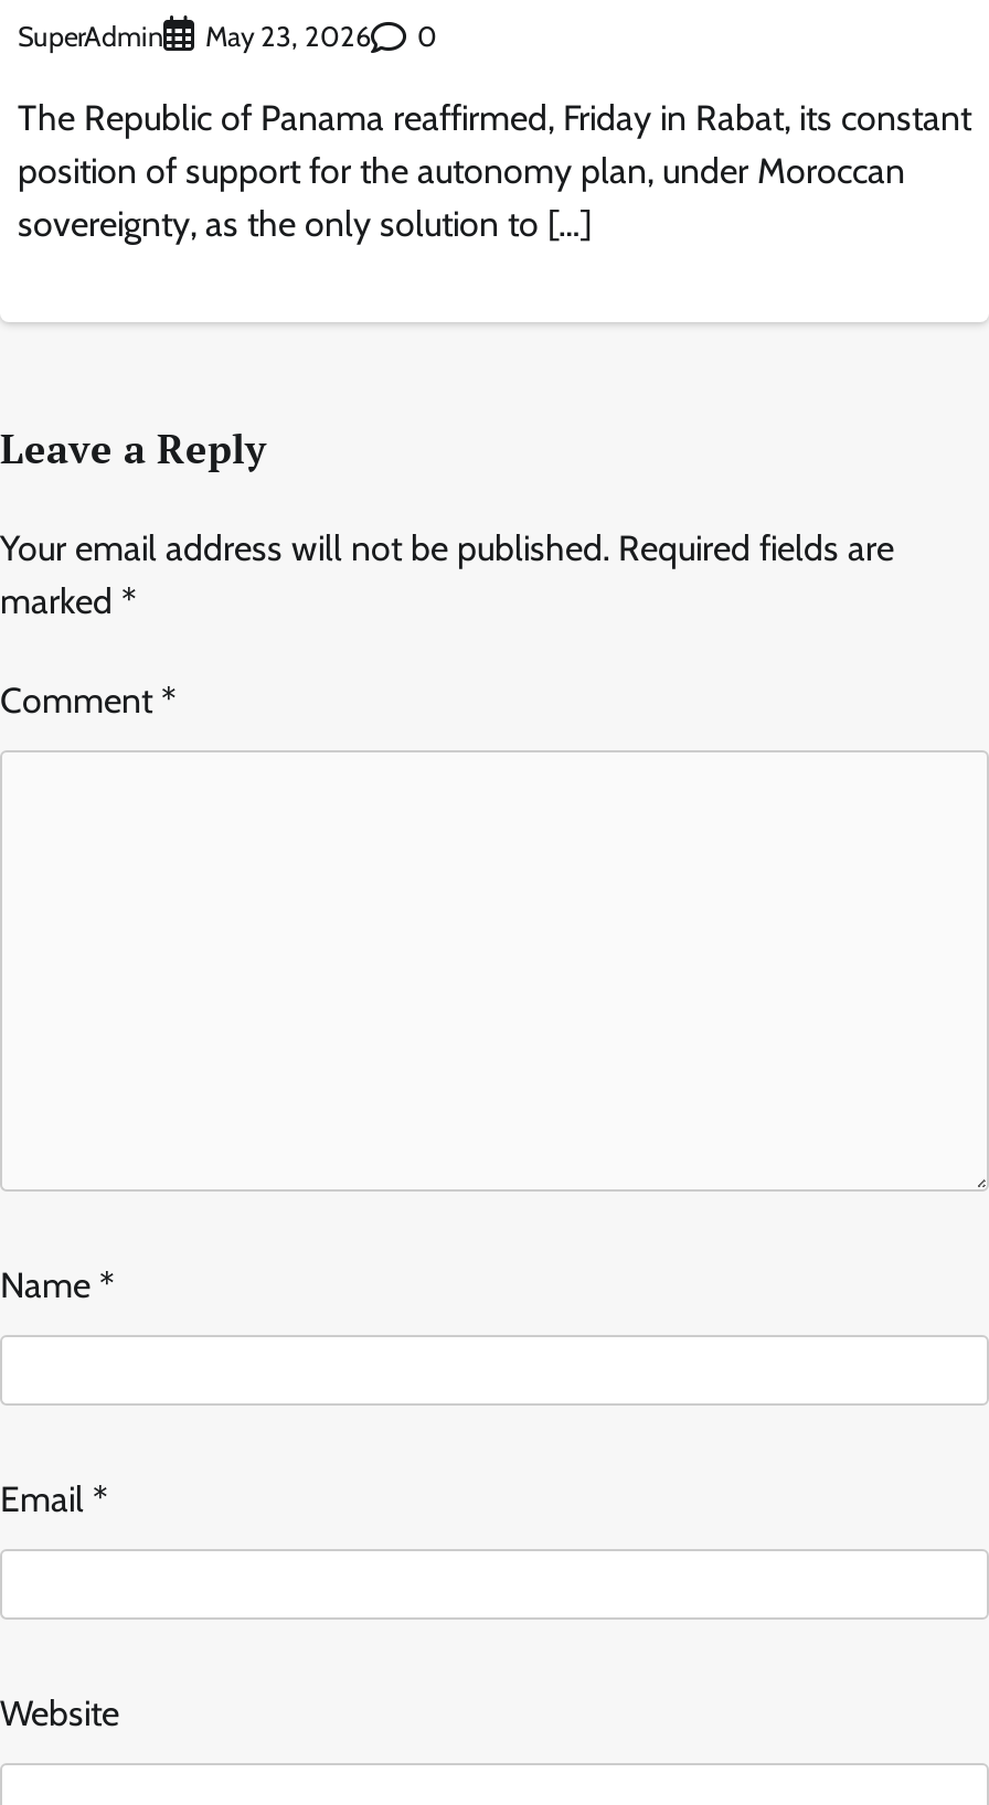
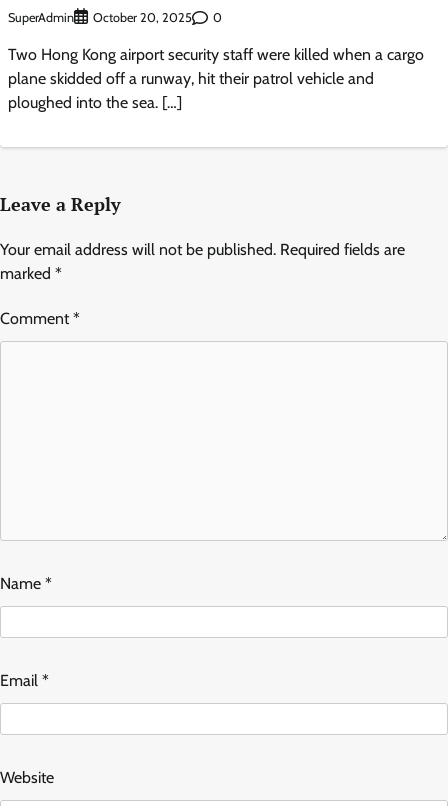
- May 23, 2026
+ October 20, 2025

- The Republic of Panama reaffirmed, Friday in Rabat, its constant
- position of support for the autonomy plan, under Moroccan
- sovereignty, as the only solution to […]
+ Two Hong Kong airport security staff were killed when a cargo
+ plane skidded off a runway, hit their patrol vehicle and
+ ploughed into the sea. […]
